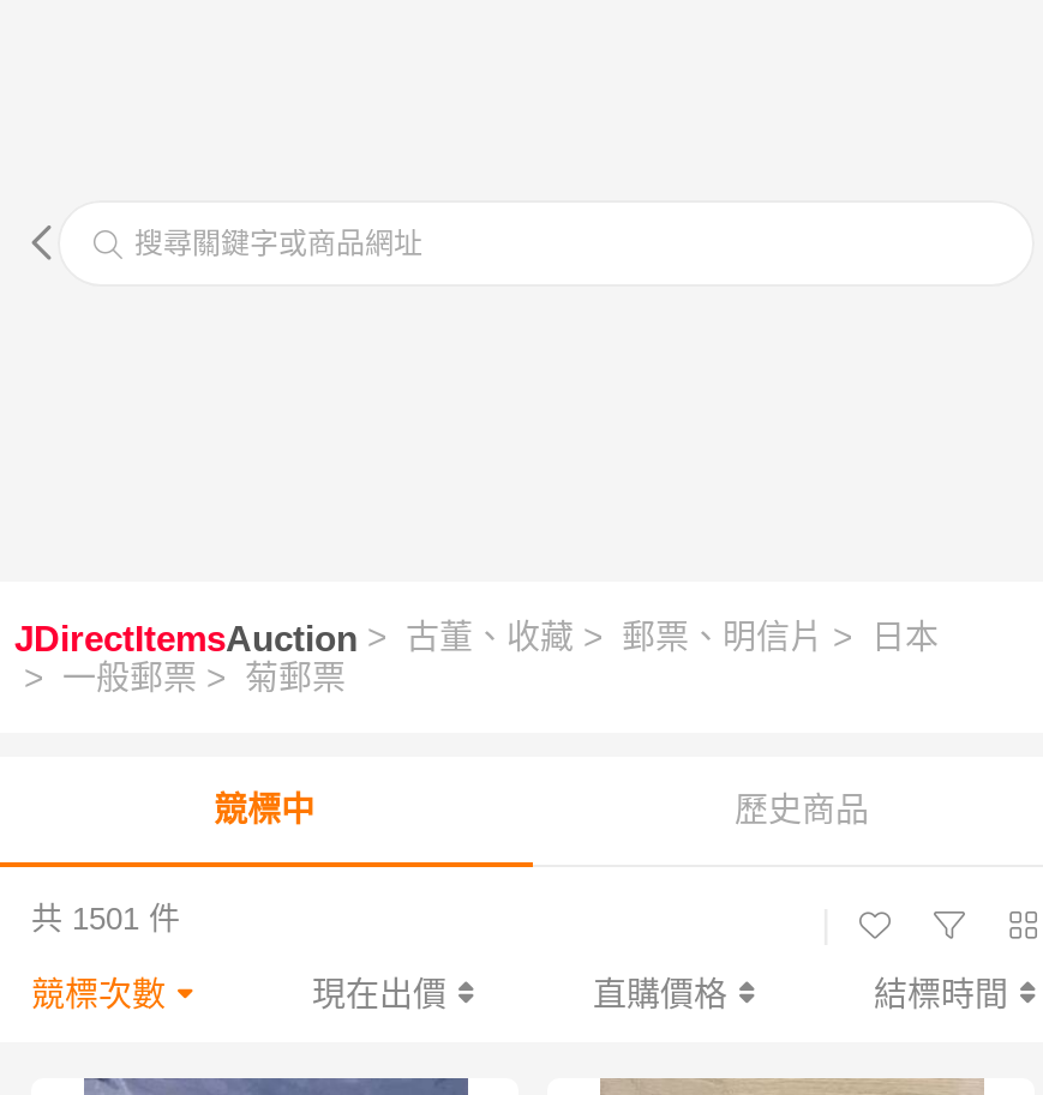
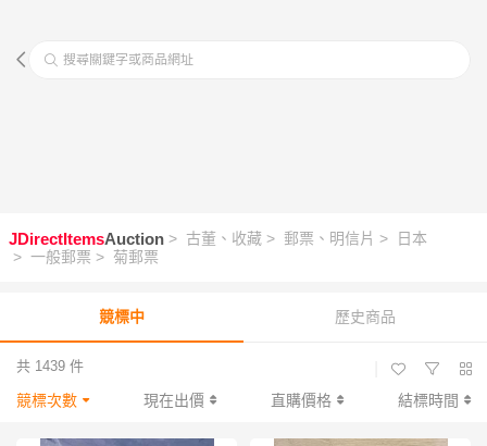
- 共 1501 件
+ 共 1439 件
